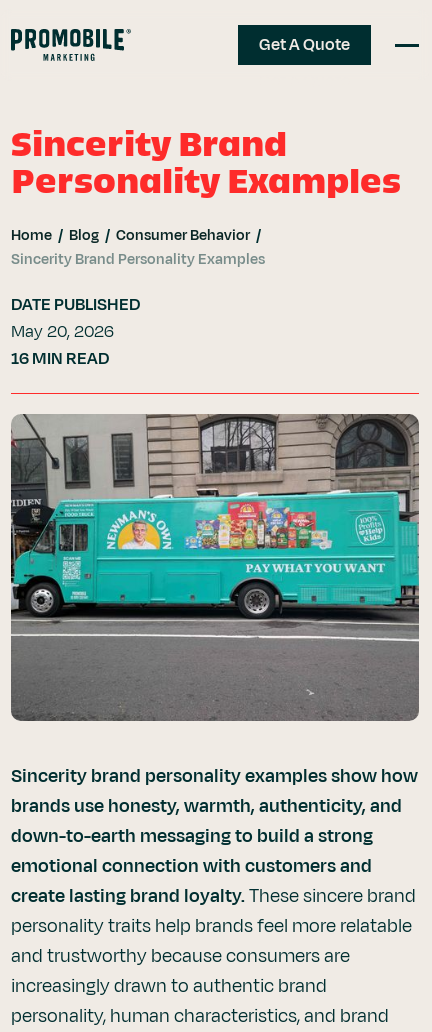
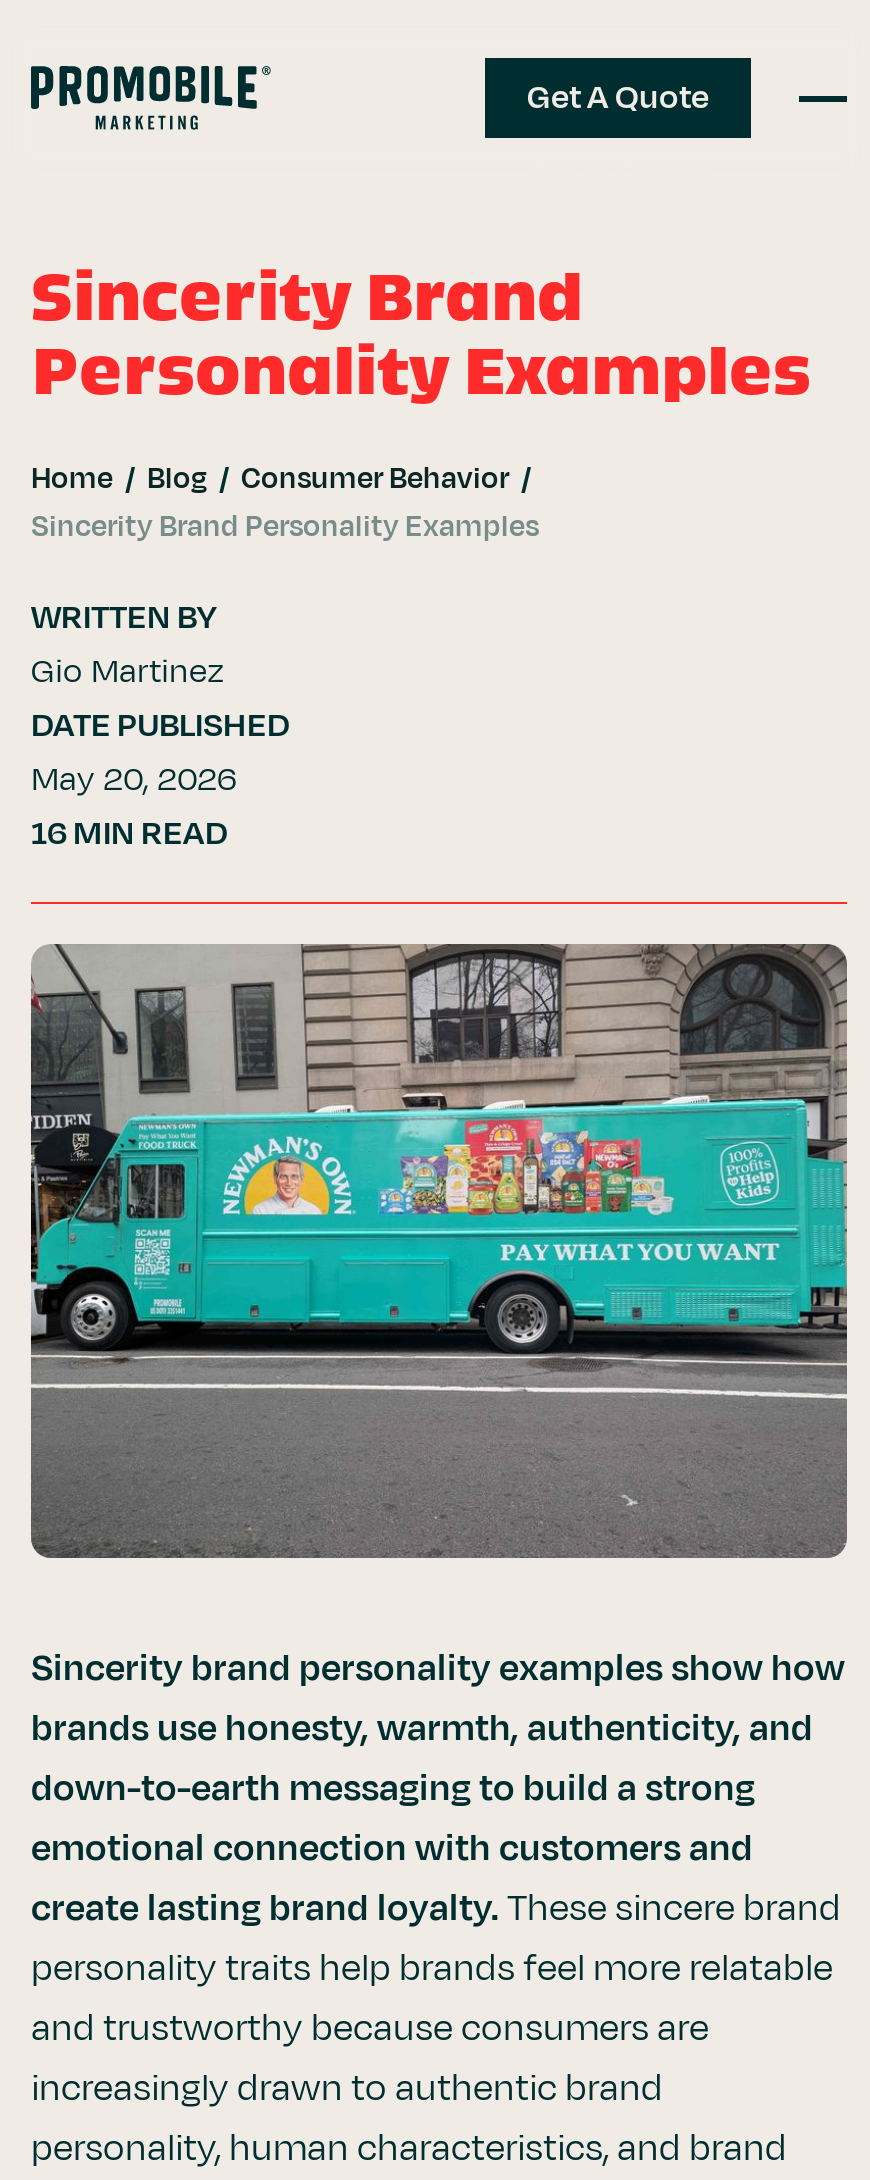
+ WRITTEN BY
+ Gio Martinez
